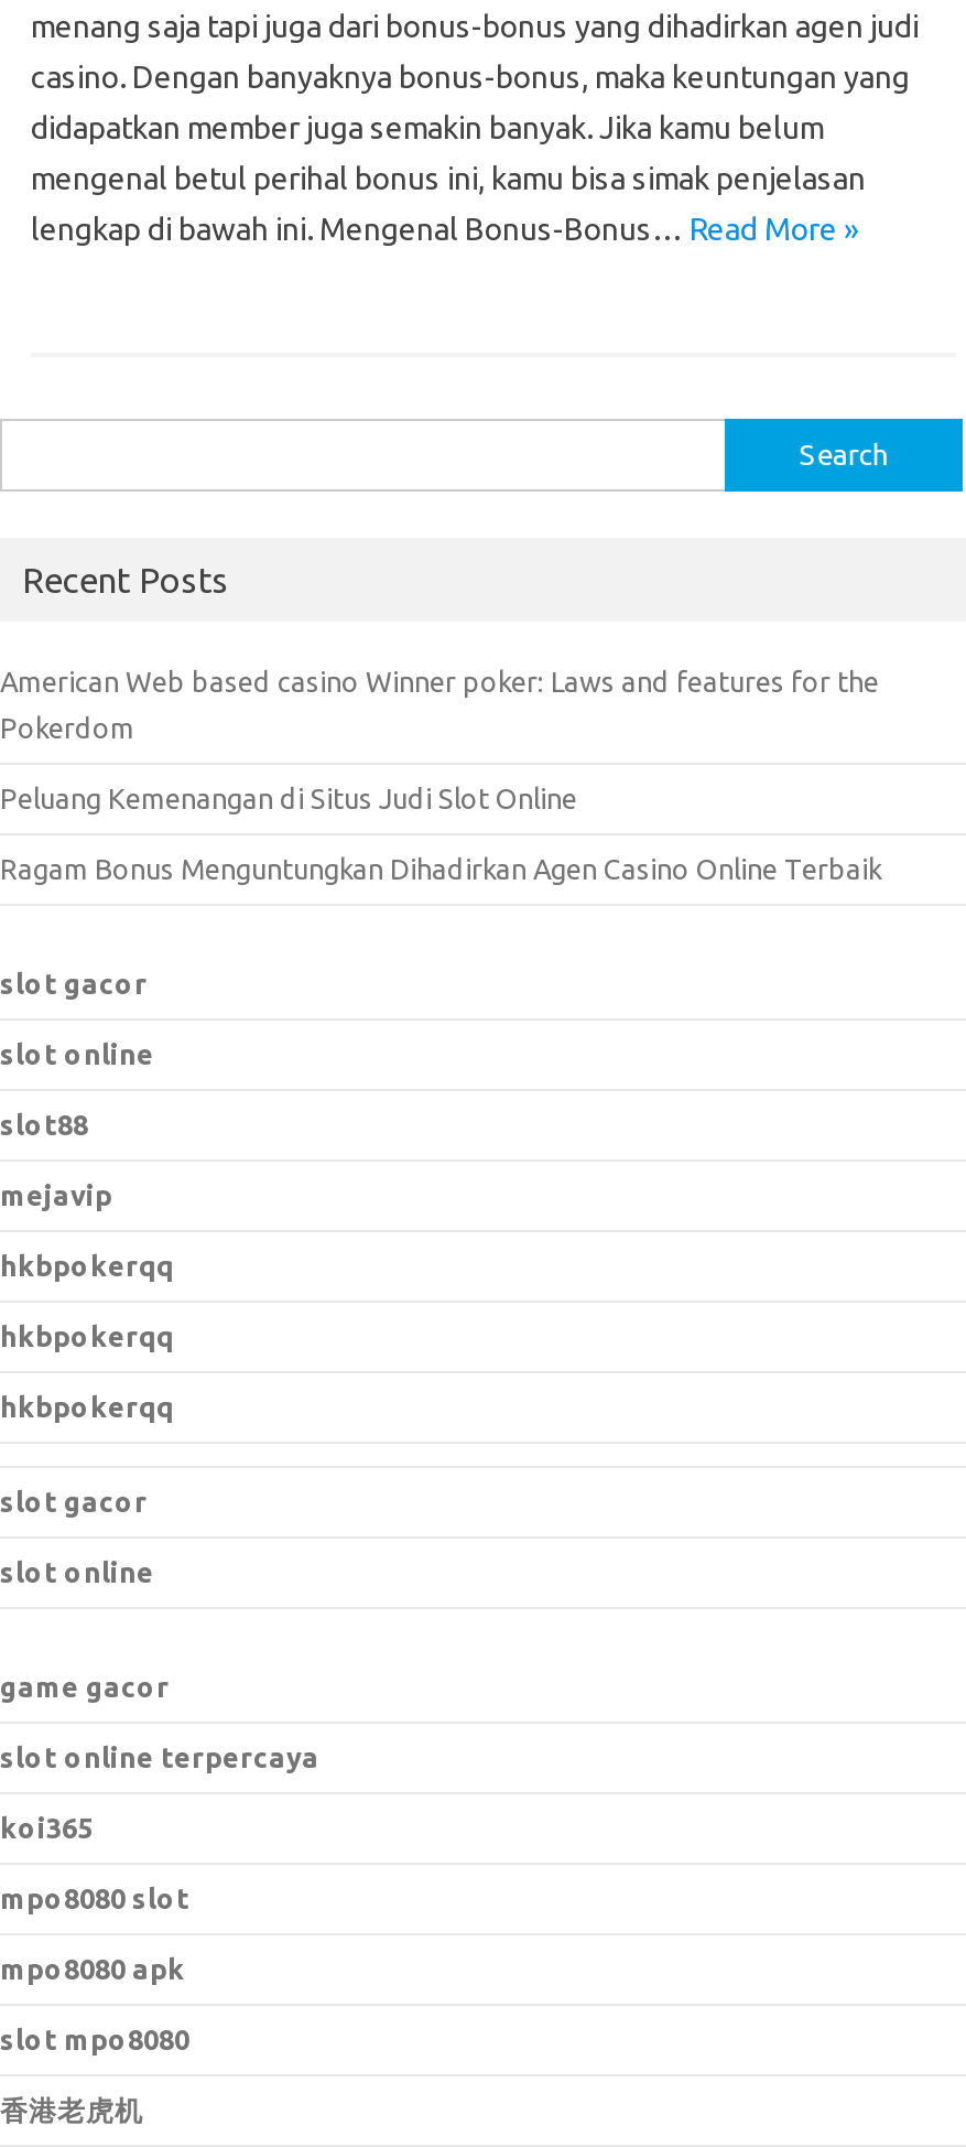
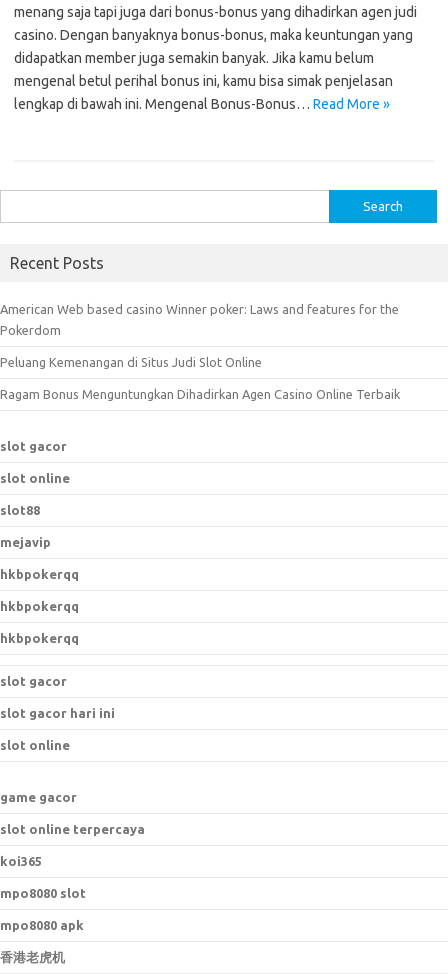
+ slot gacor hari ini

moved down: slot online | game gacor | slot online terpercaya | koi365 | mpo8080 slot | mpo8080 apk

- slot mpo8080
